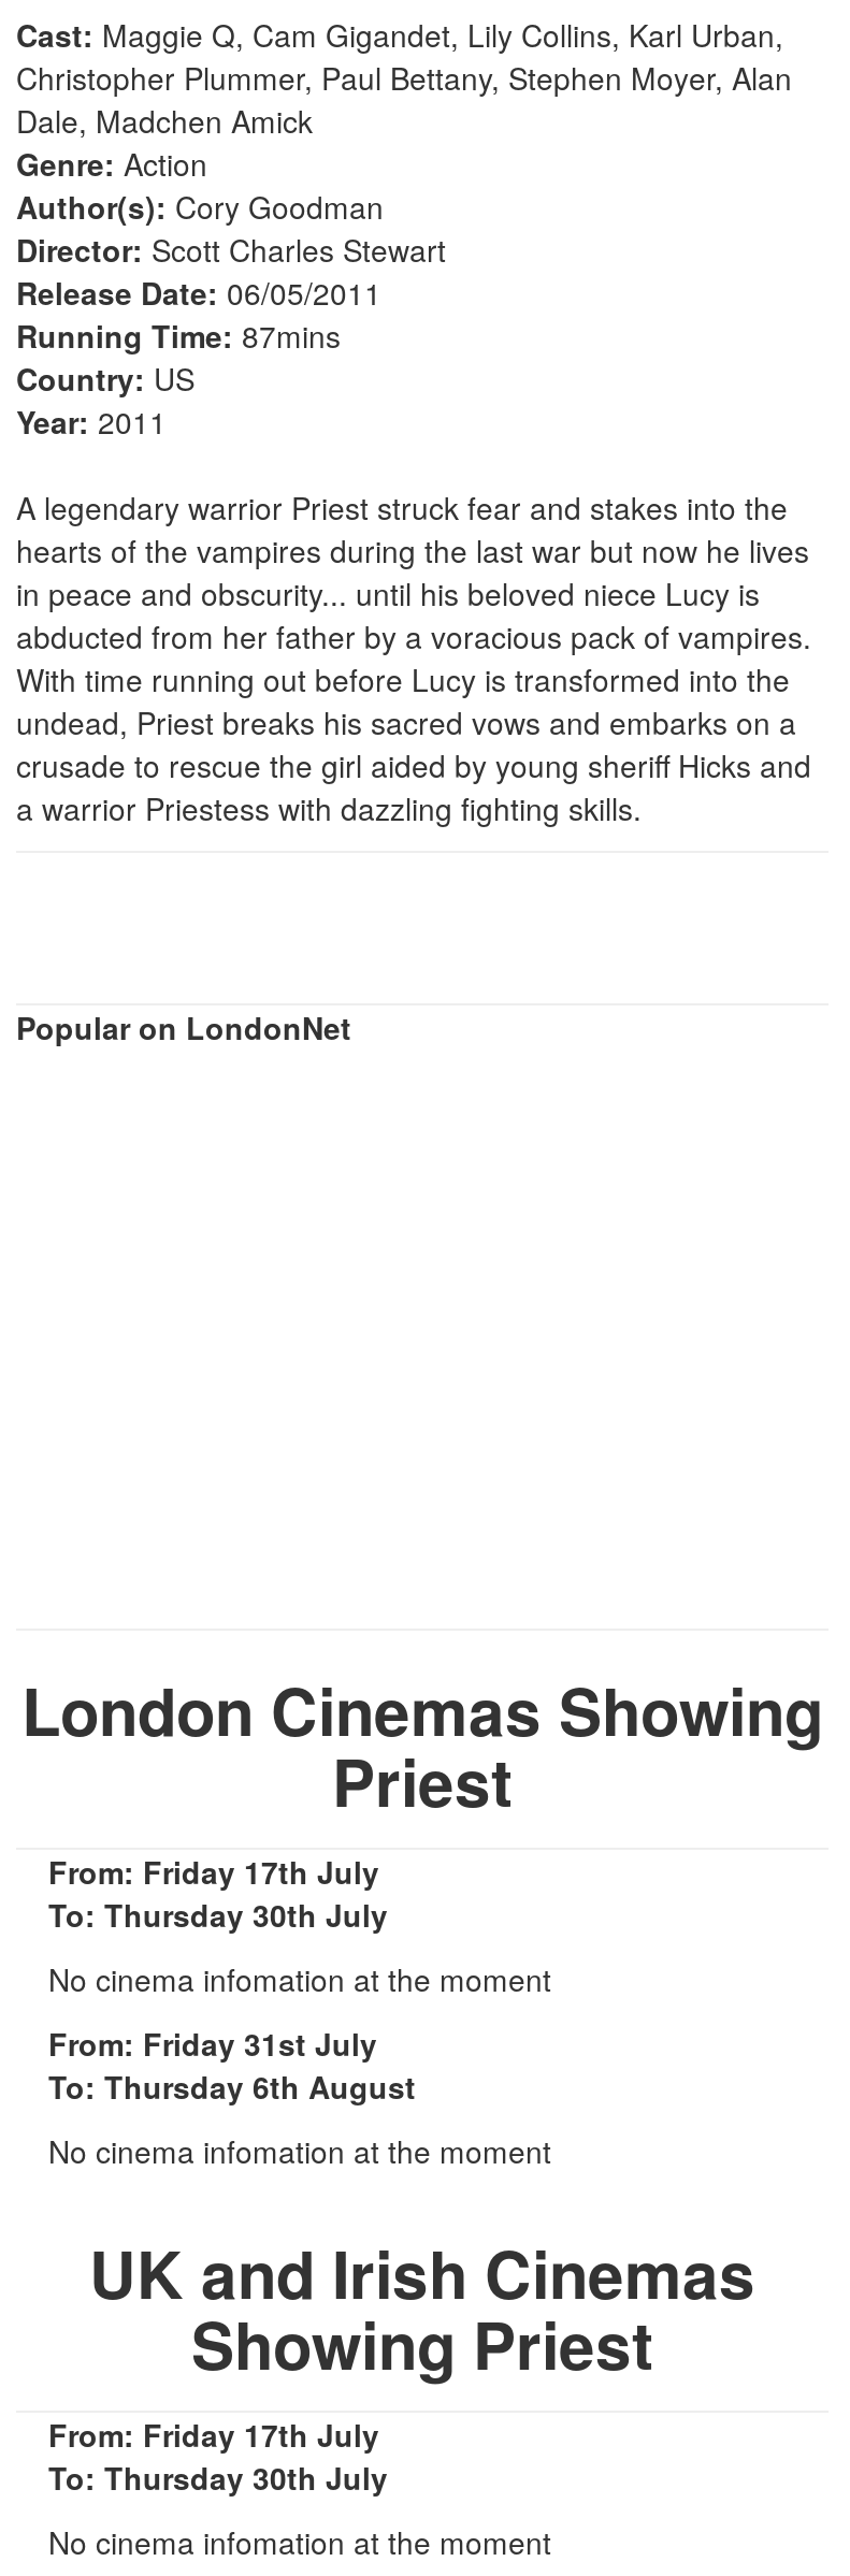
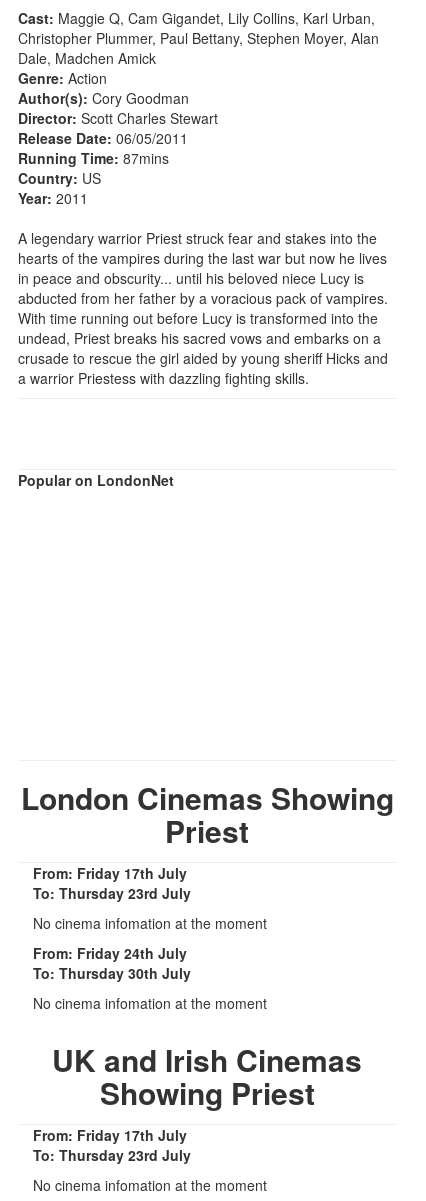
- To: Thursday 30th July
+ To: Thursday 23rd July

- From: Friday 31st July
+ From: Friday 24th July

- To: Thursday 6th August
+ To: Thursday 30th July

- To: Thursday 30th July
+ To: Thursday 23rd July
